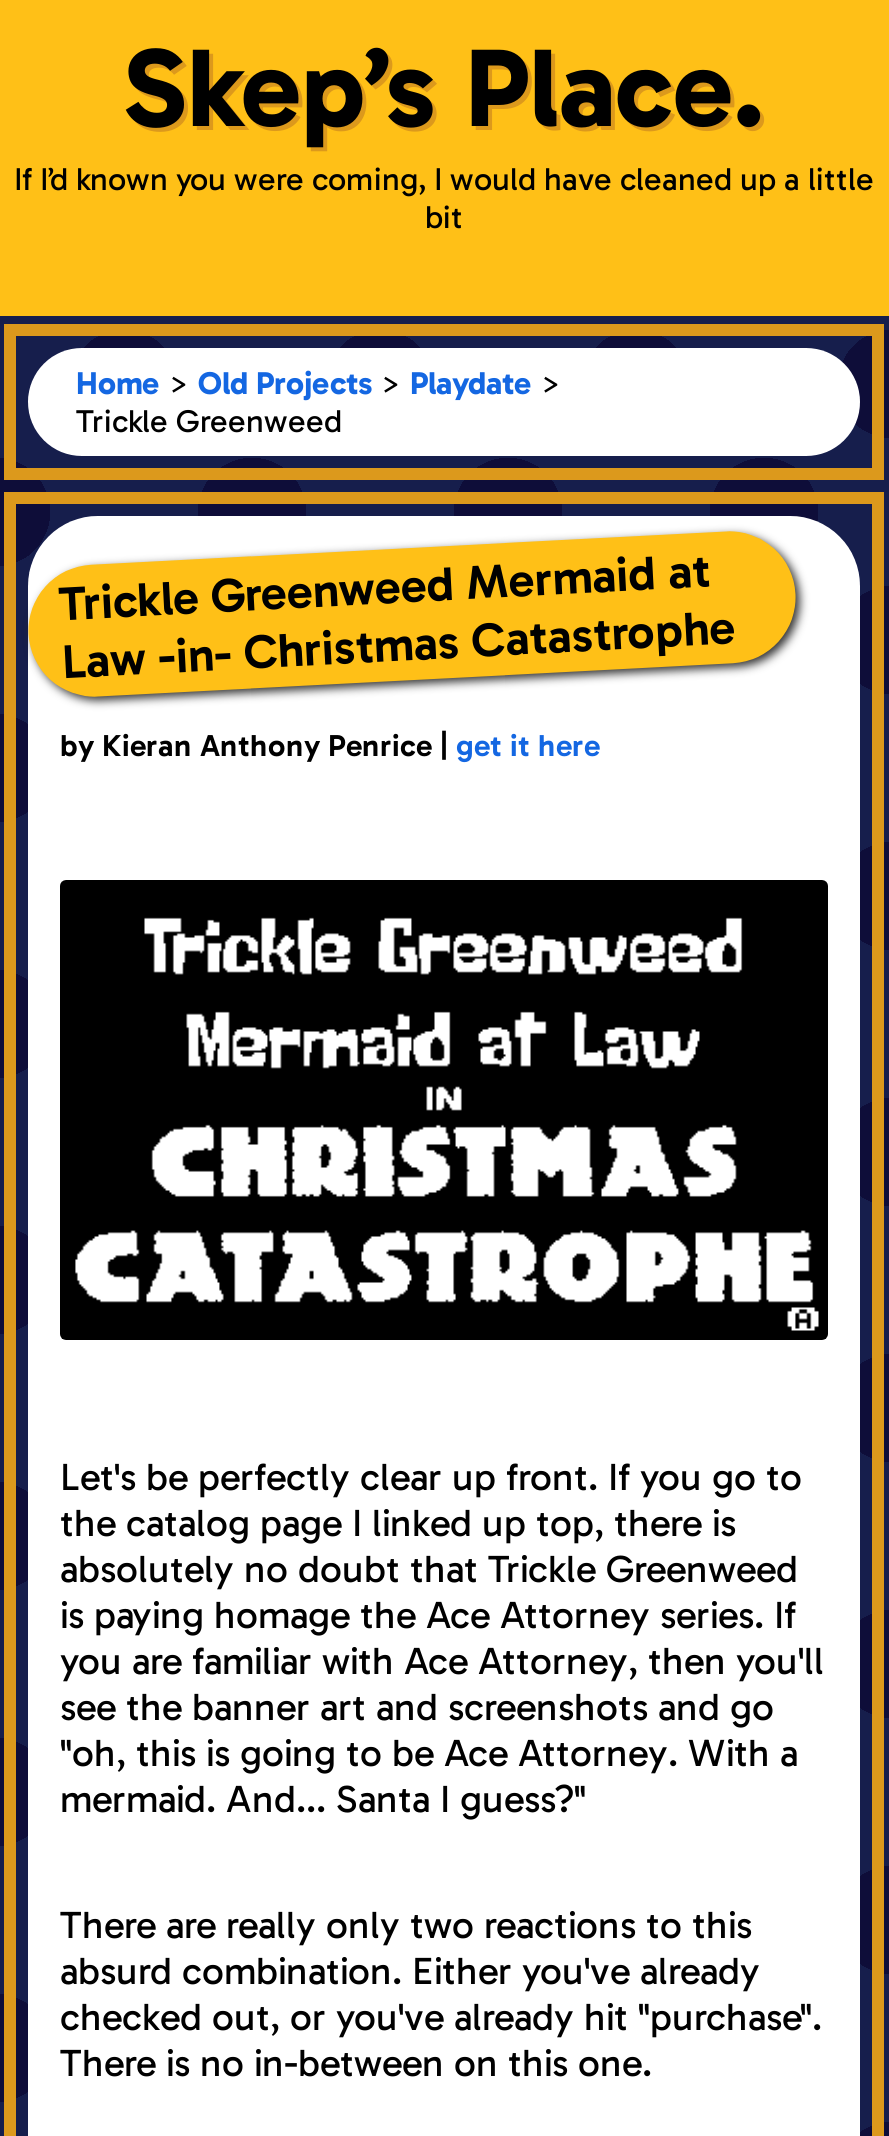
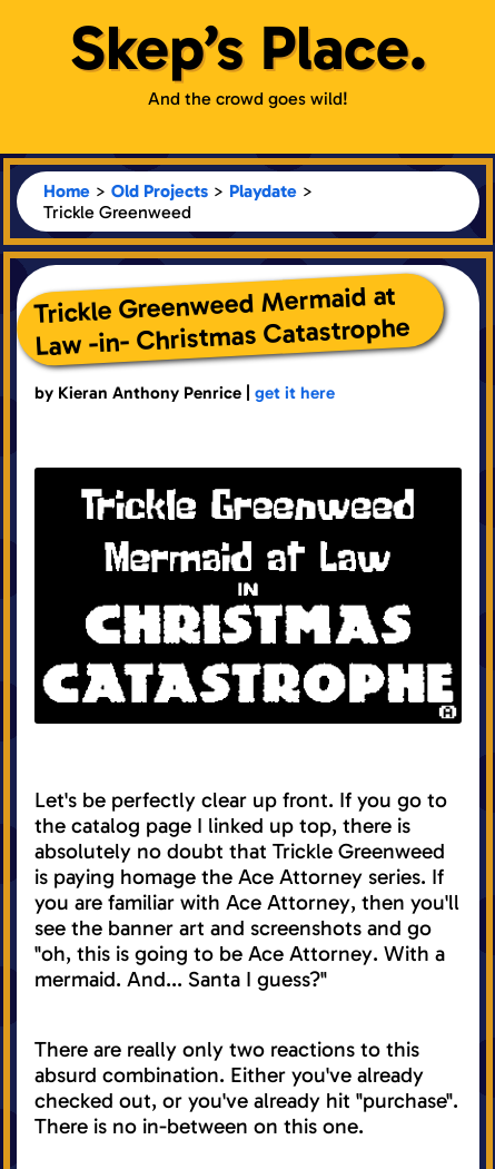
- If I’d known you were coming, I would have cleaned up a little
- bit
+ And the crowd goes wild!
